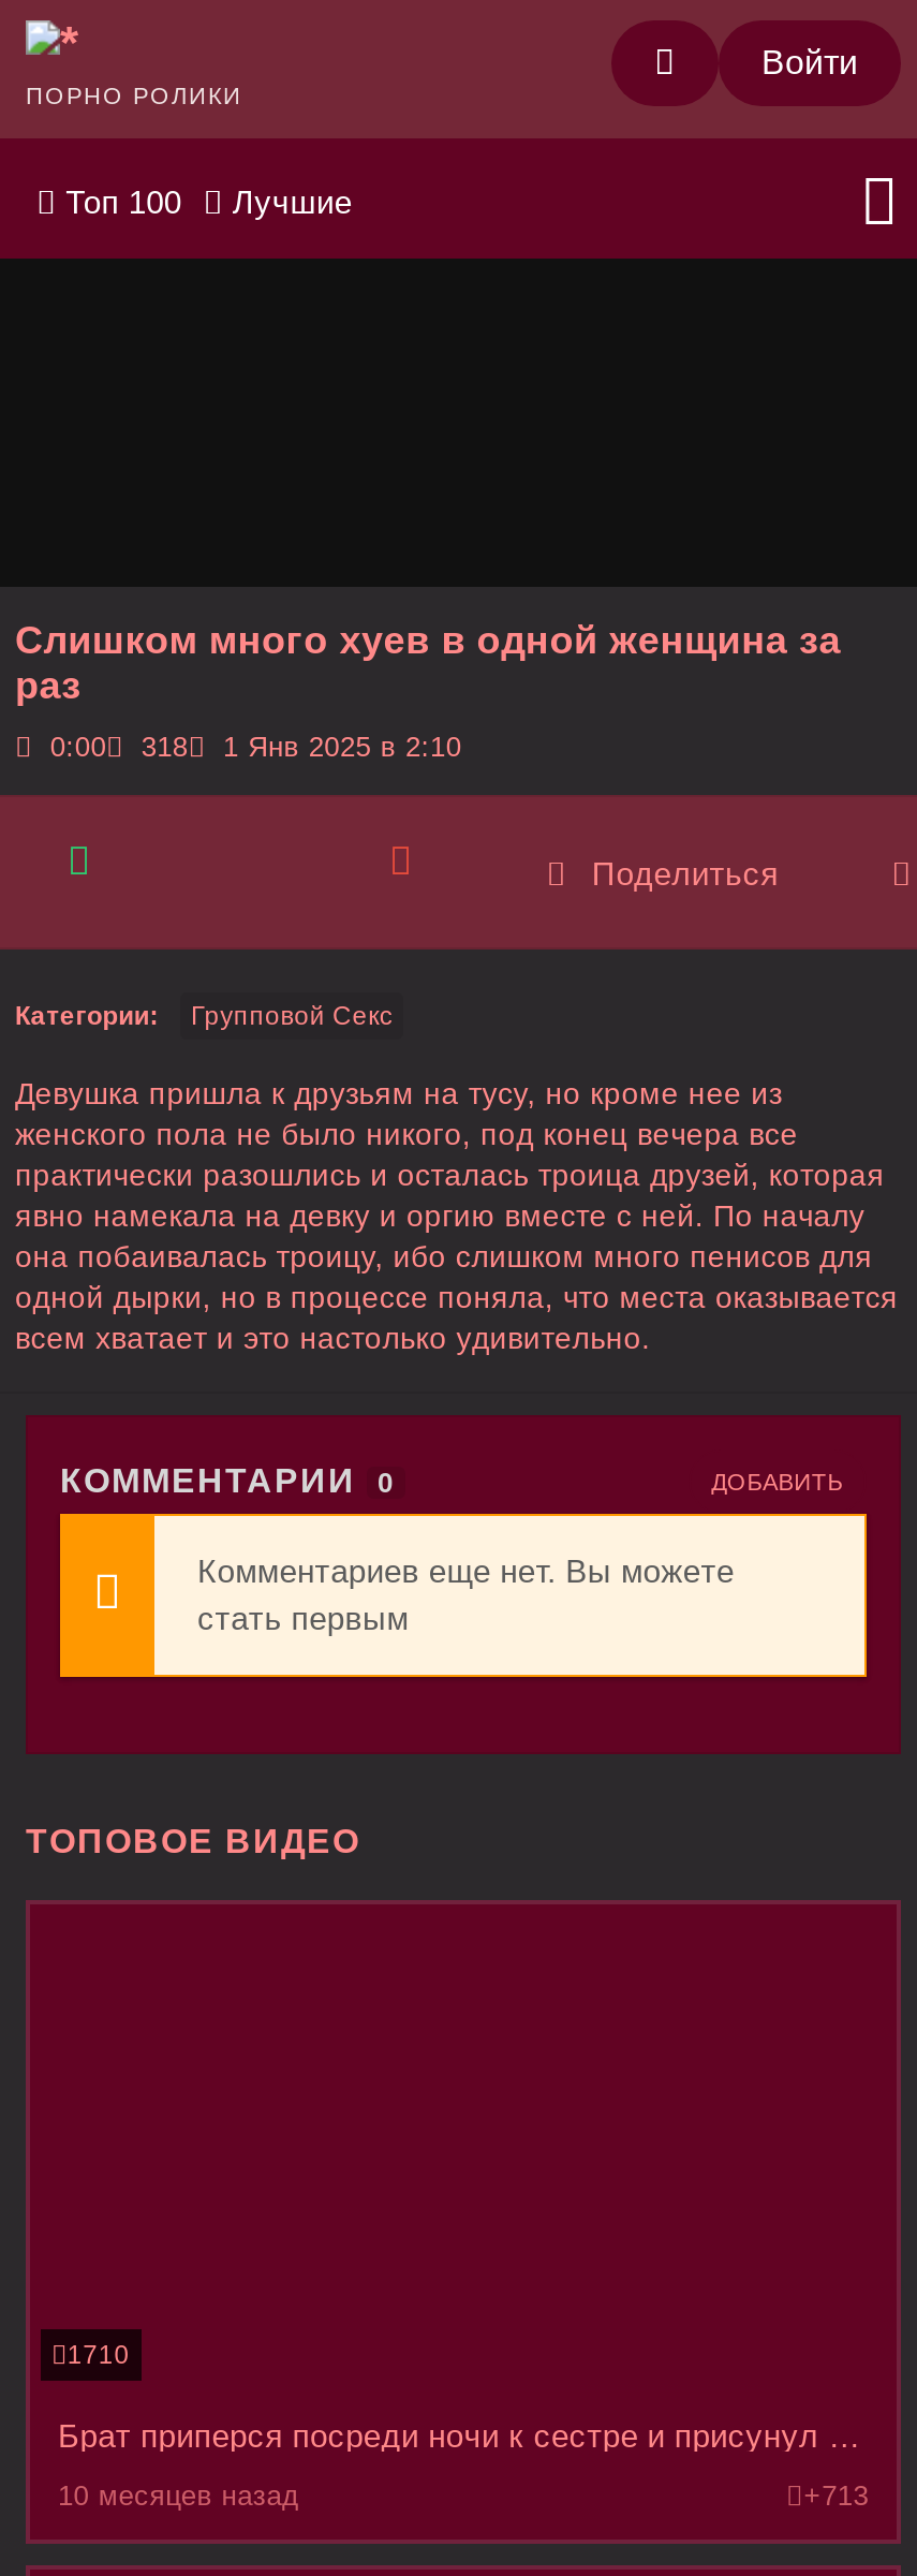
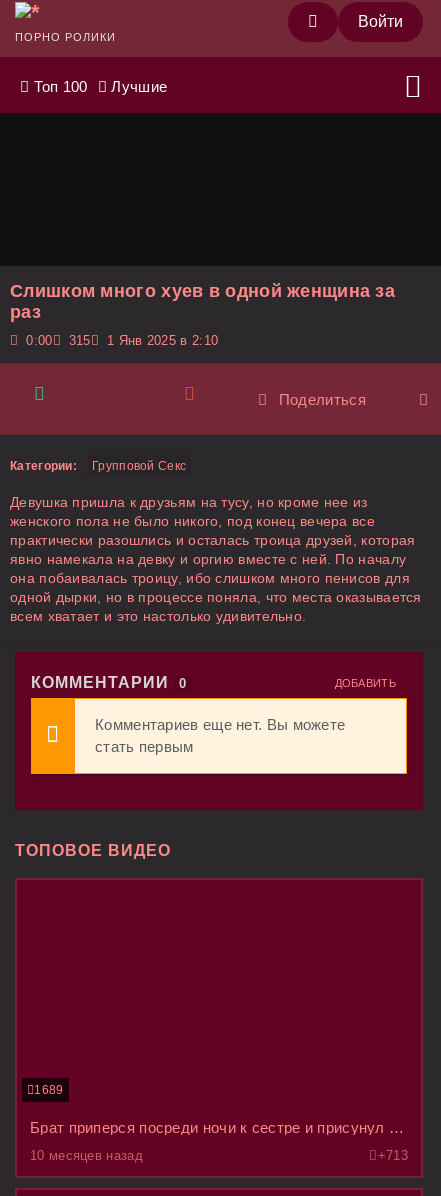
- 0:00 318 1 Янв 2025 в 2:10
+ 0:00 315 1 Янв 2025 в 2:10

- 1710
+ 1689
